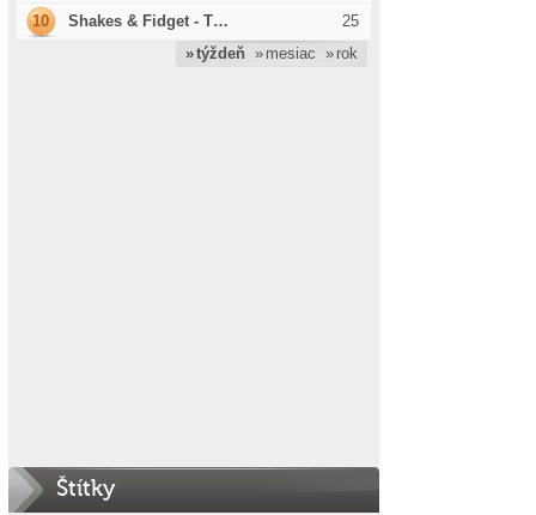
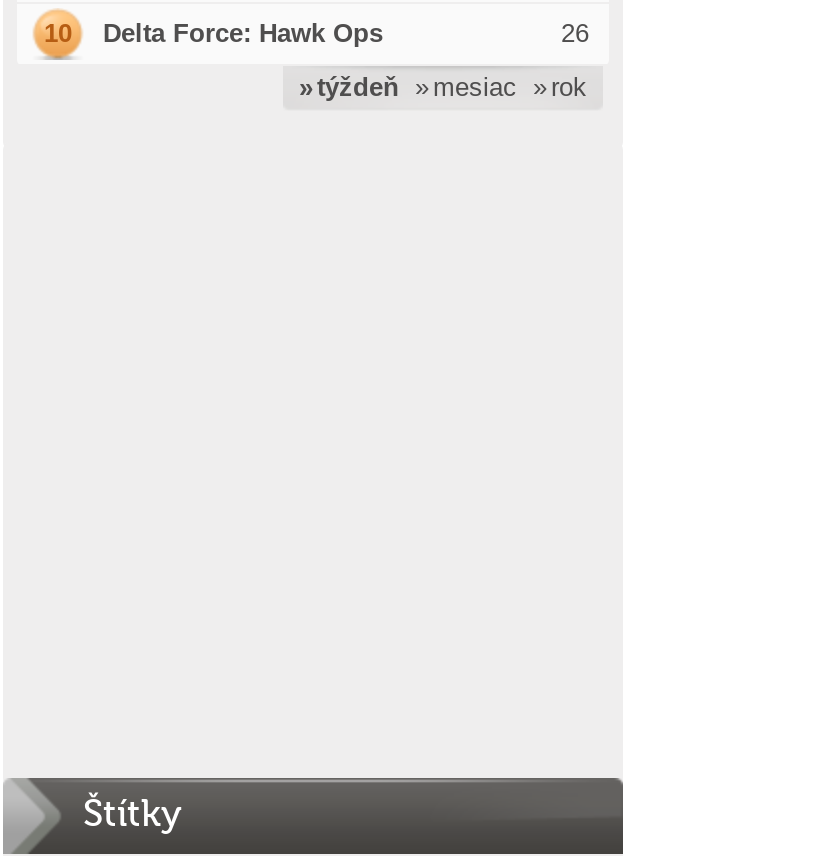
- Shakes & Fidget - T…
- 25
+ Delta Force: Hawk Ops
+ 26
